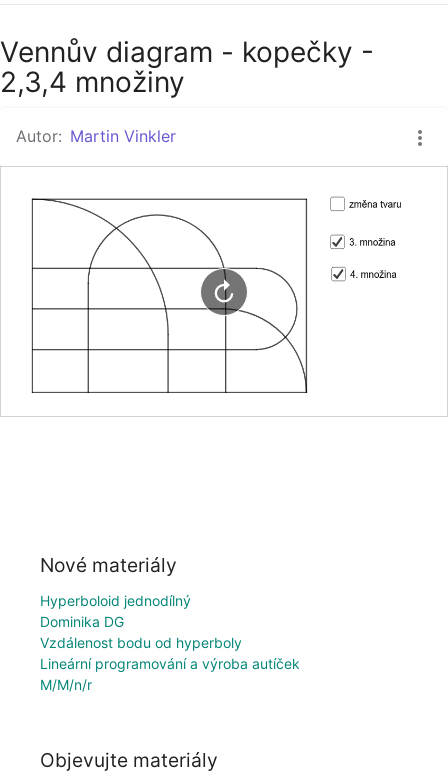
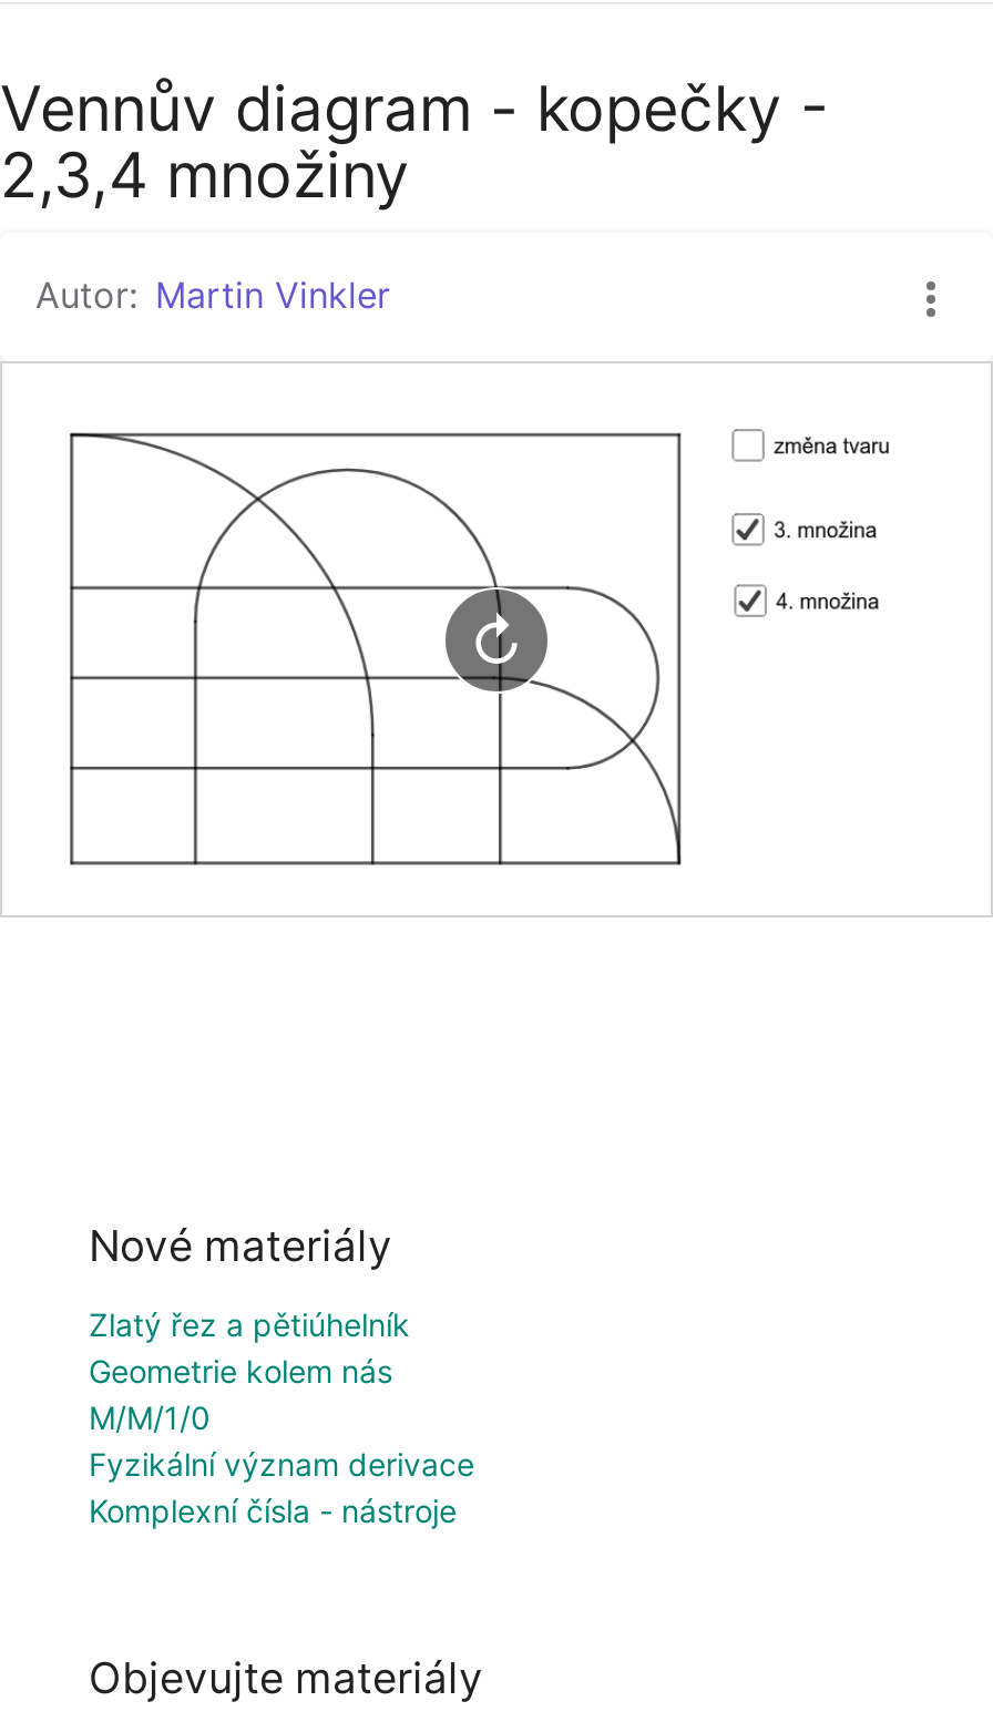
- Hyperboloid jednodílný
- Dominika DG
- Vzdálenost bodu od hyperboly
- Lineární programování a výroba autíček
- M/M/n/r
+ Zlatý řez a pětiúhelník
+ Geometrie kolem nás
+ M/M/1/0
+ Fyzikální význam derivace
+ Komplexní čísla - nástroje
